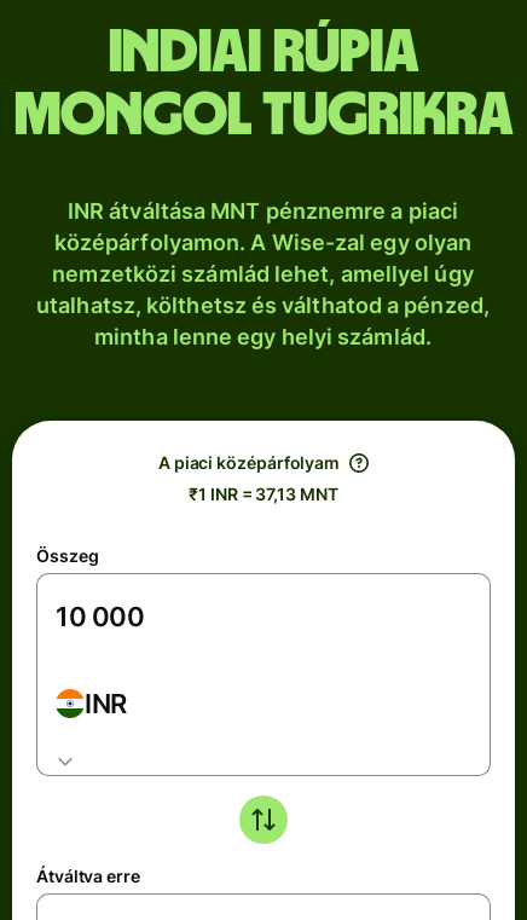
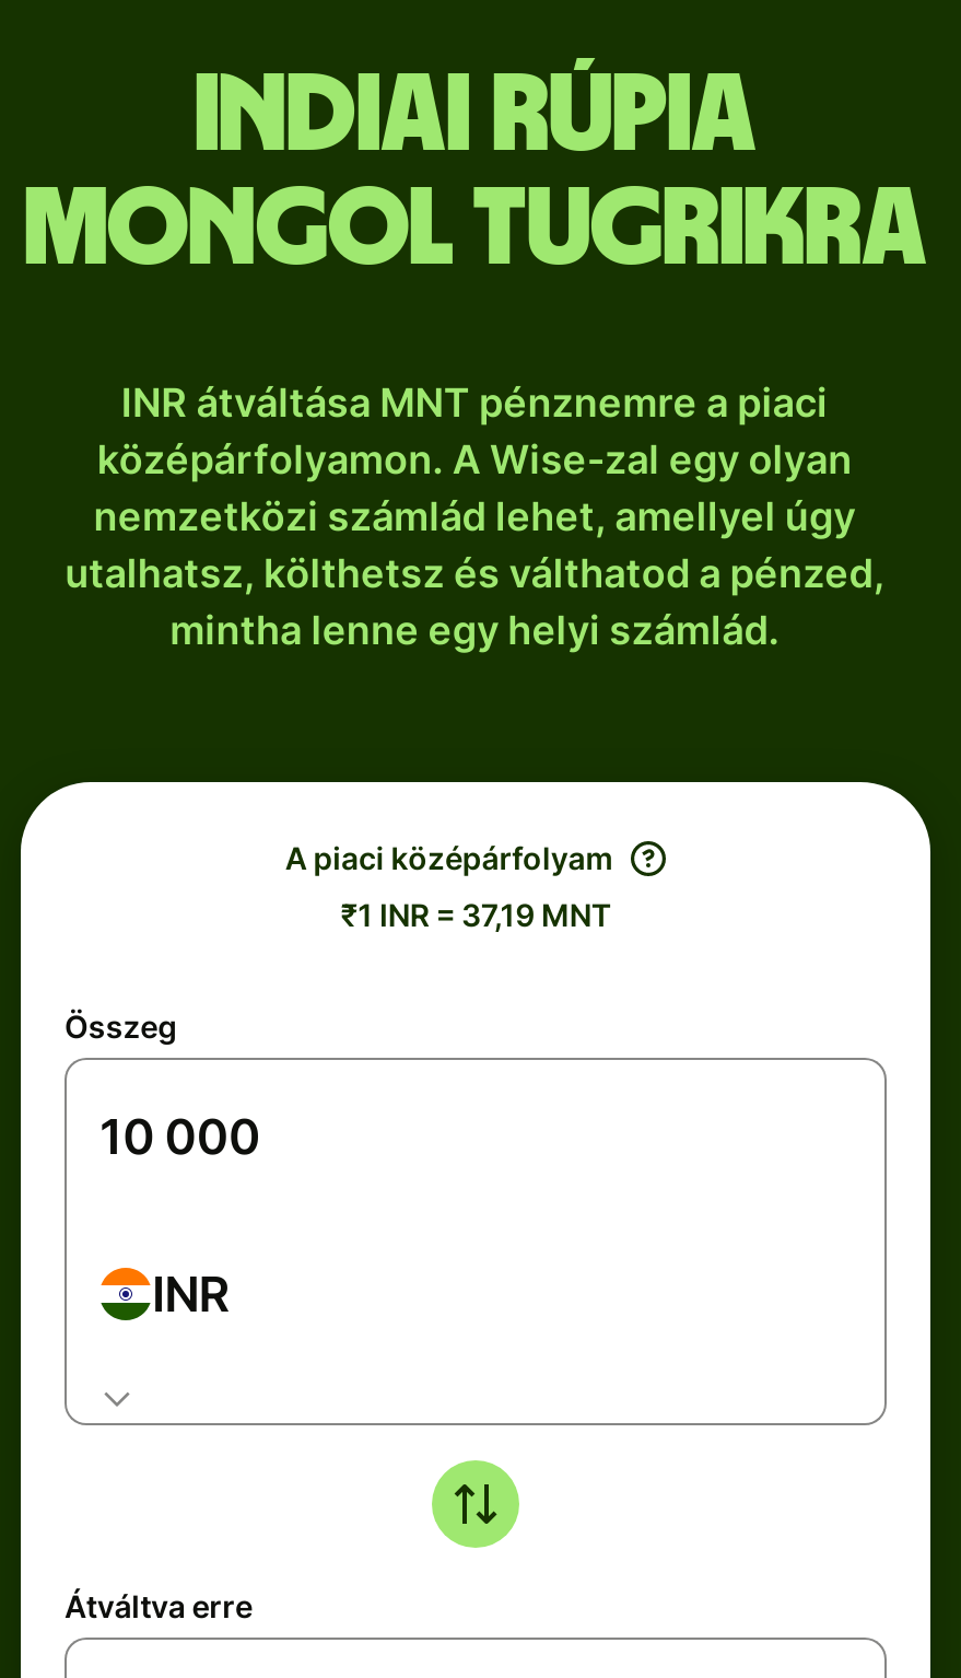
- ₹1 INR = 37,13 MNT
+ ₹1 INR = 37,19 MNT
